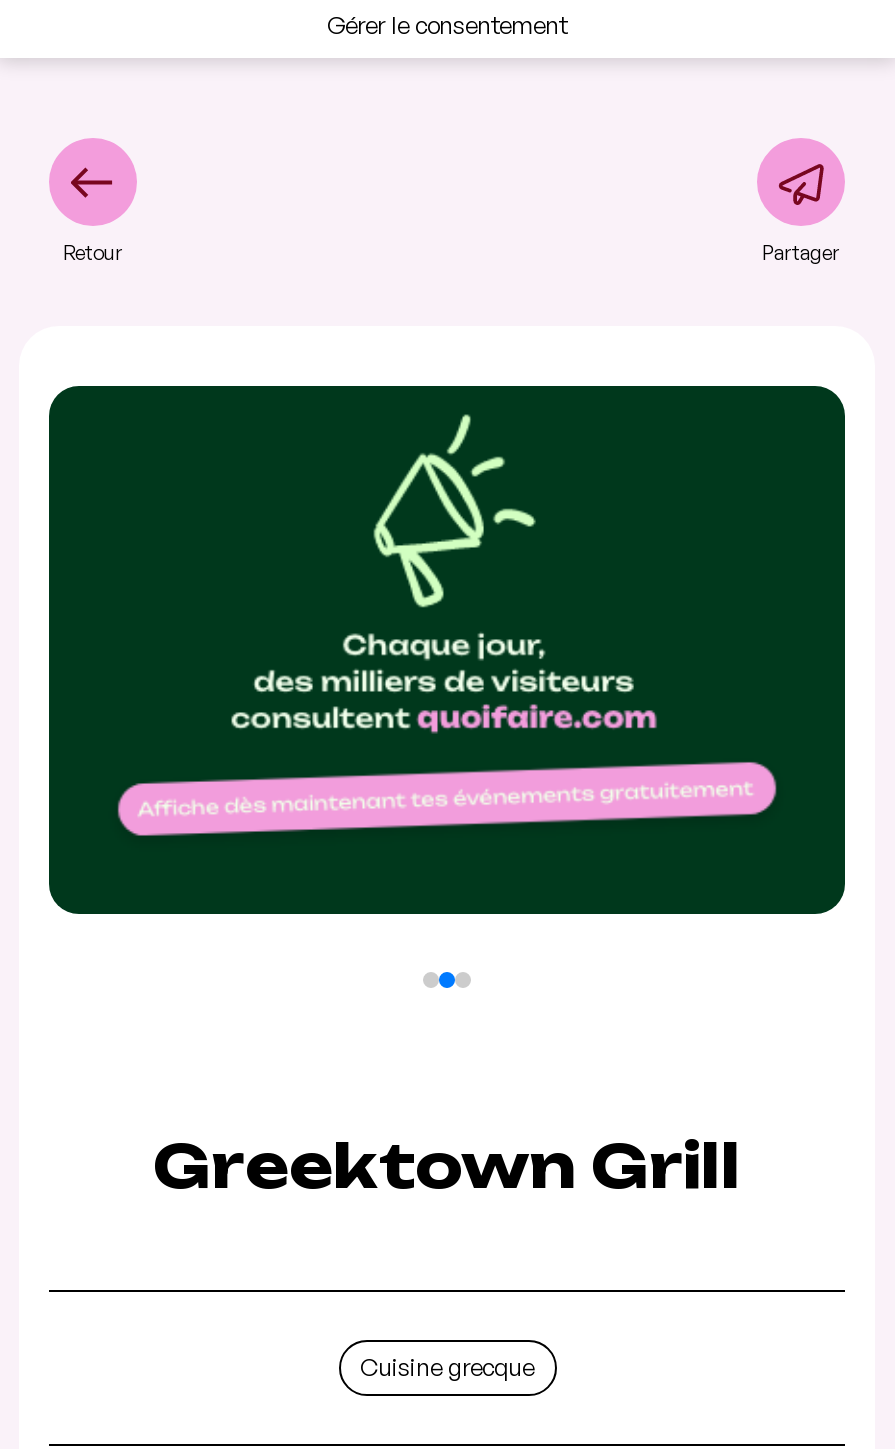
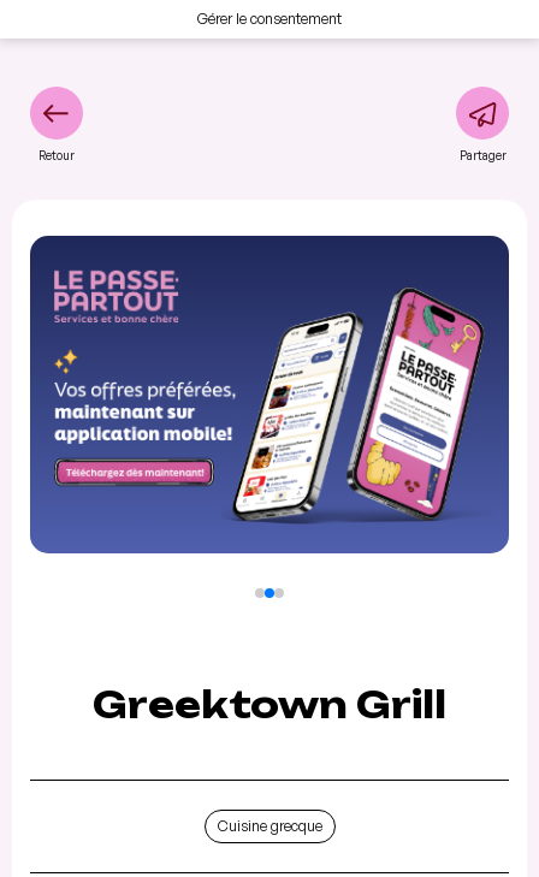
- [image]
+ [image]
